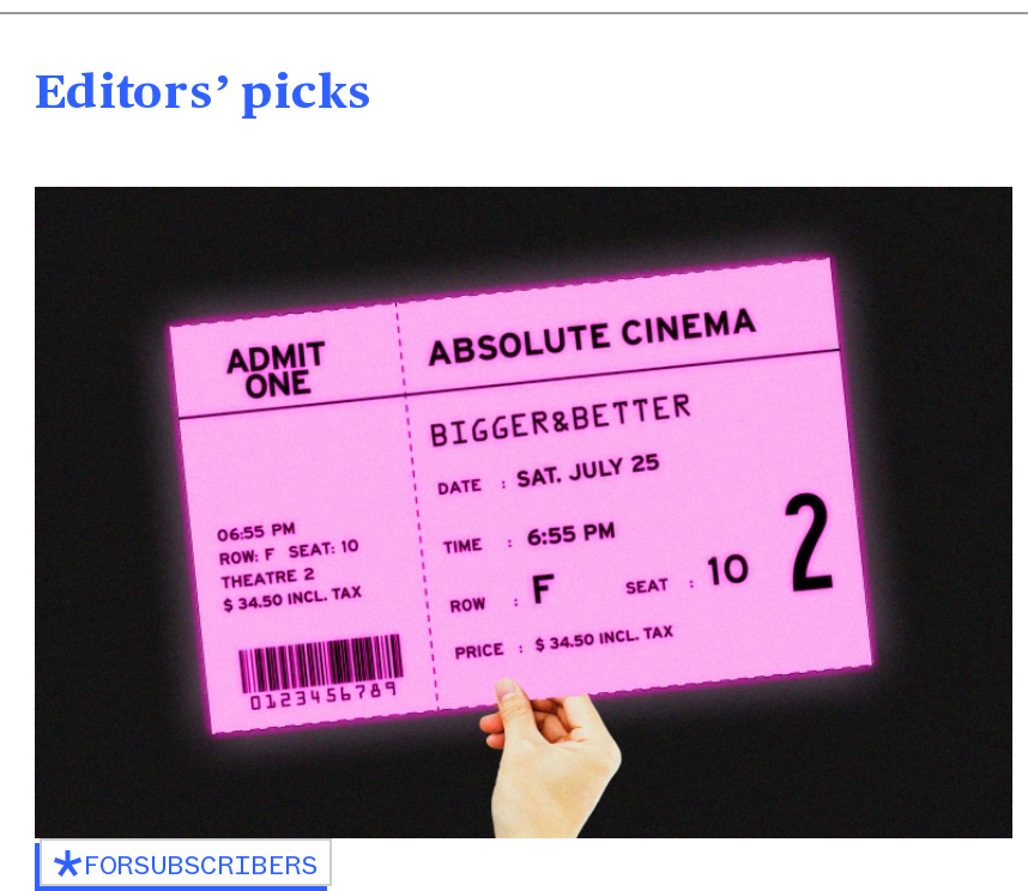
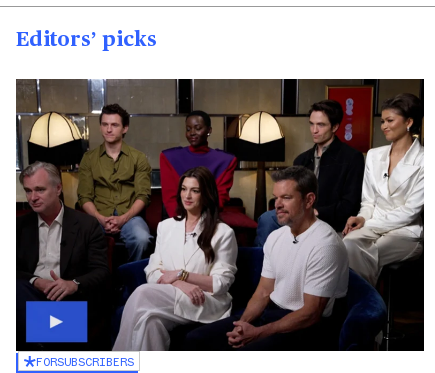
- [image]
+ [image]
